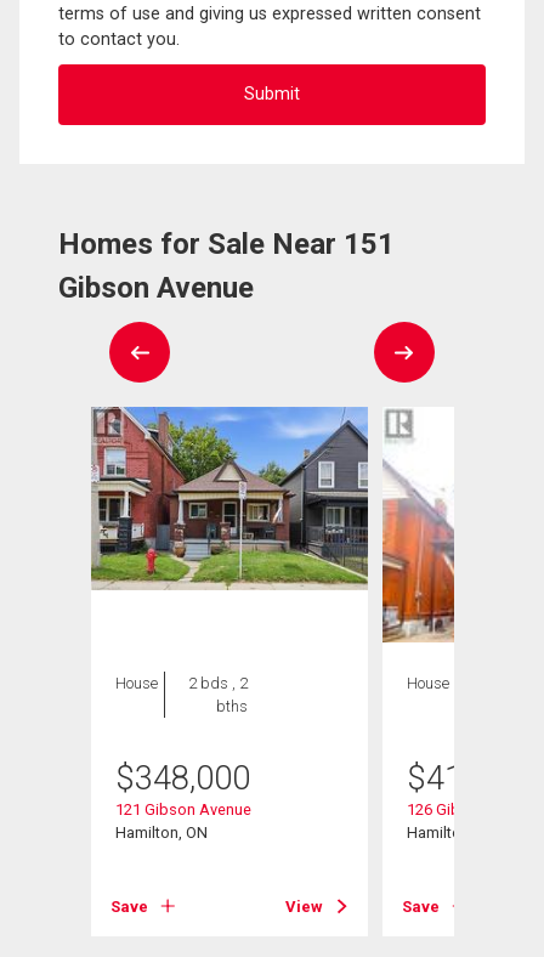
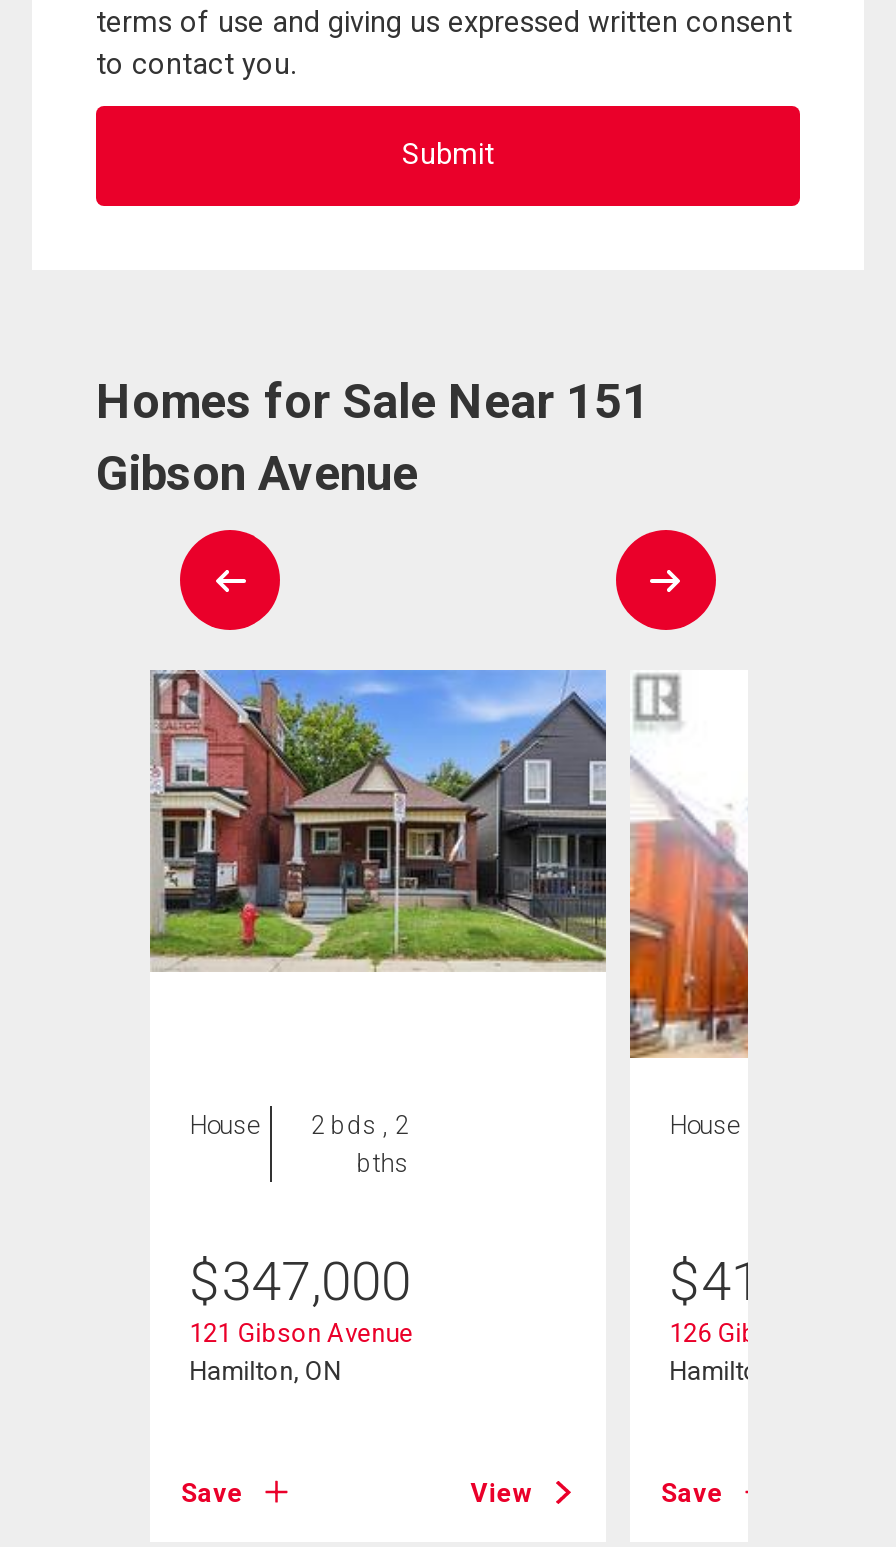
- $348,000
+ $347,000
